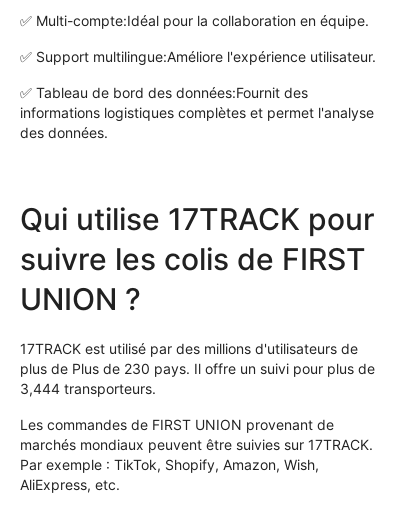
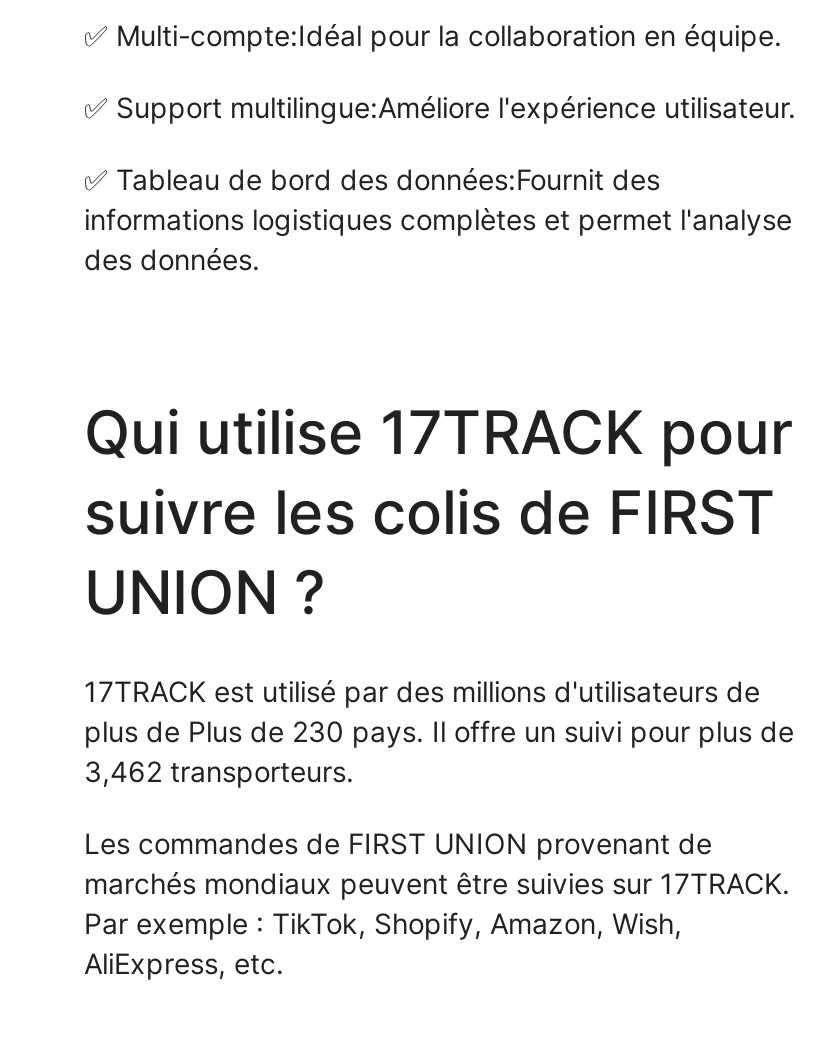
- 3,444 transporteurs.
+ 3,462 transporteurs.
